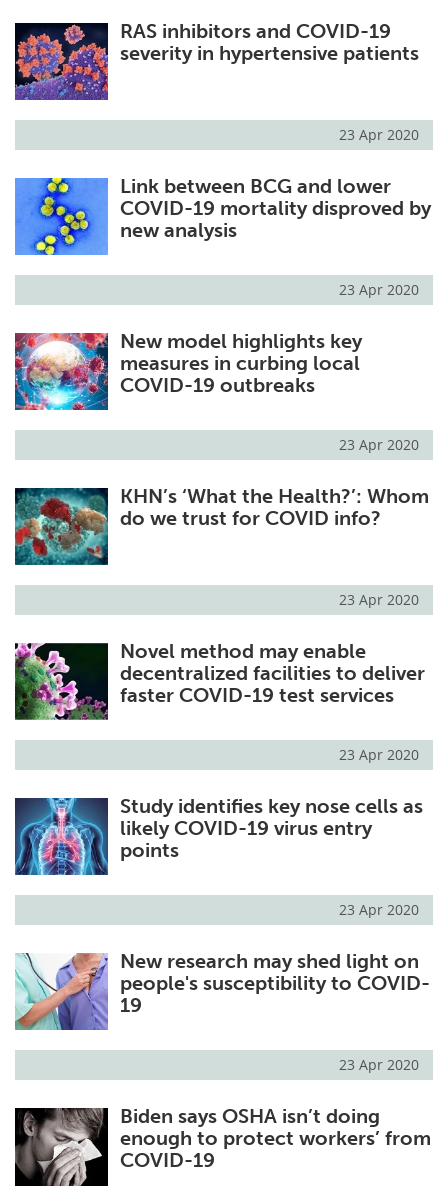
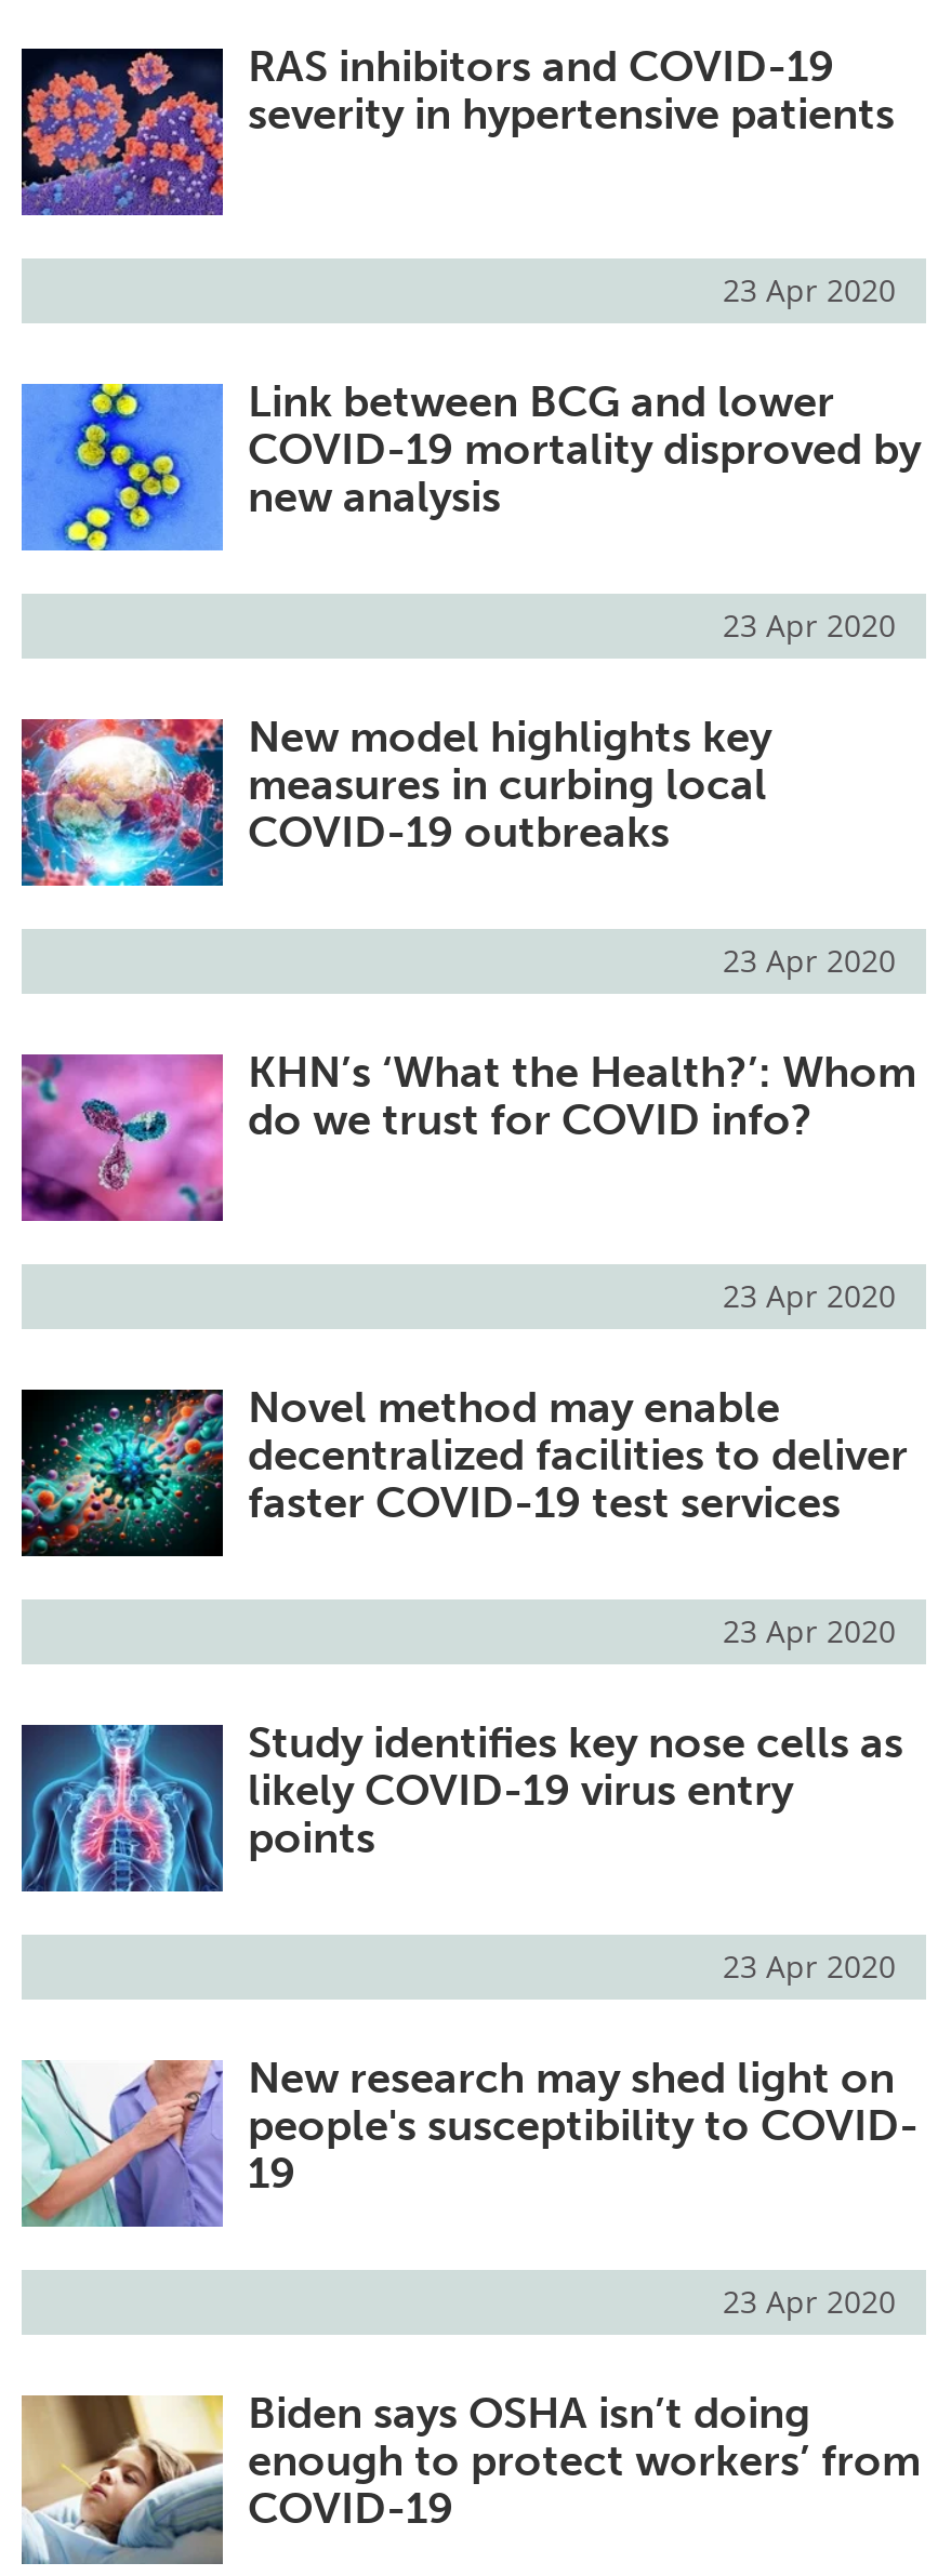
- [image]
+ [image]

- [image]
+ [image]

- [image]
+ [image]
